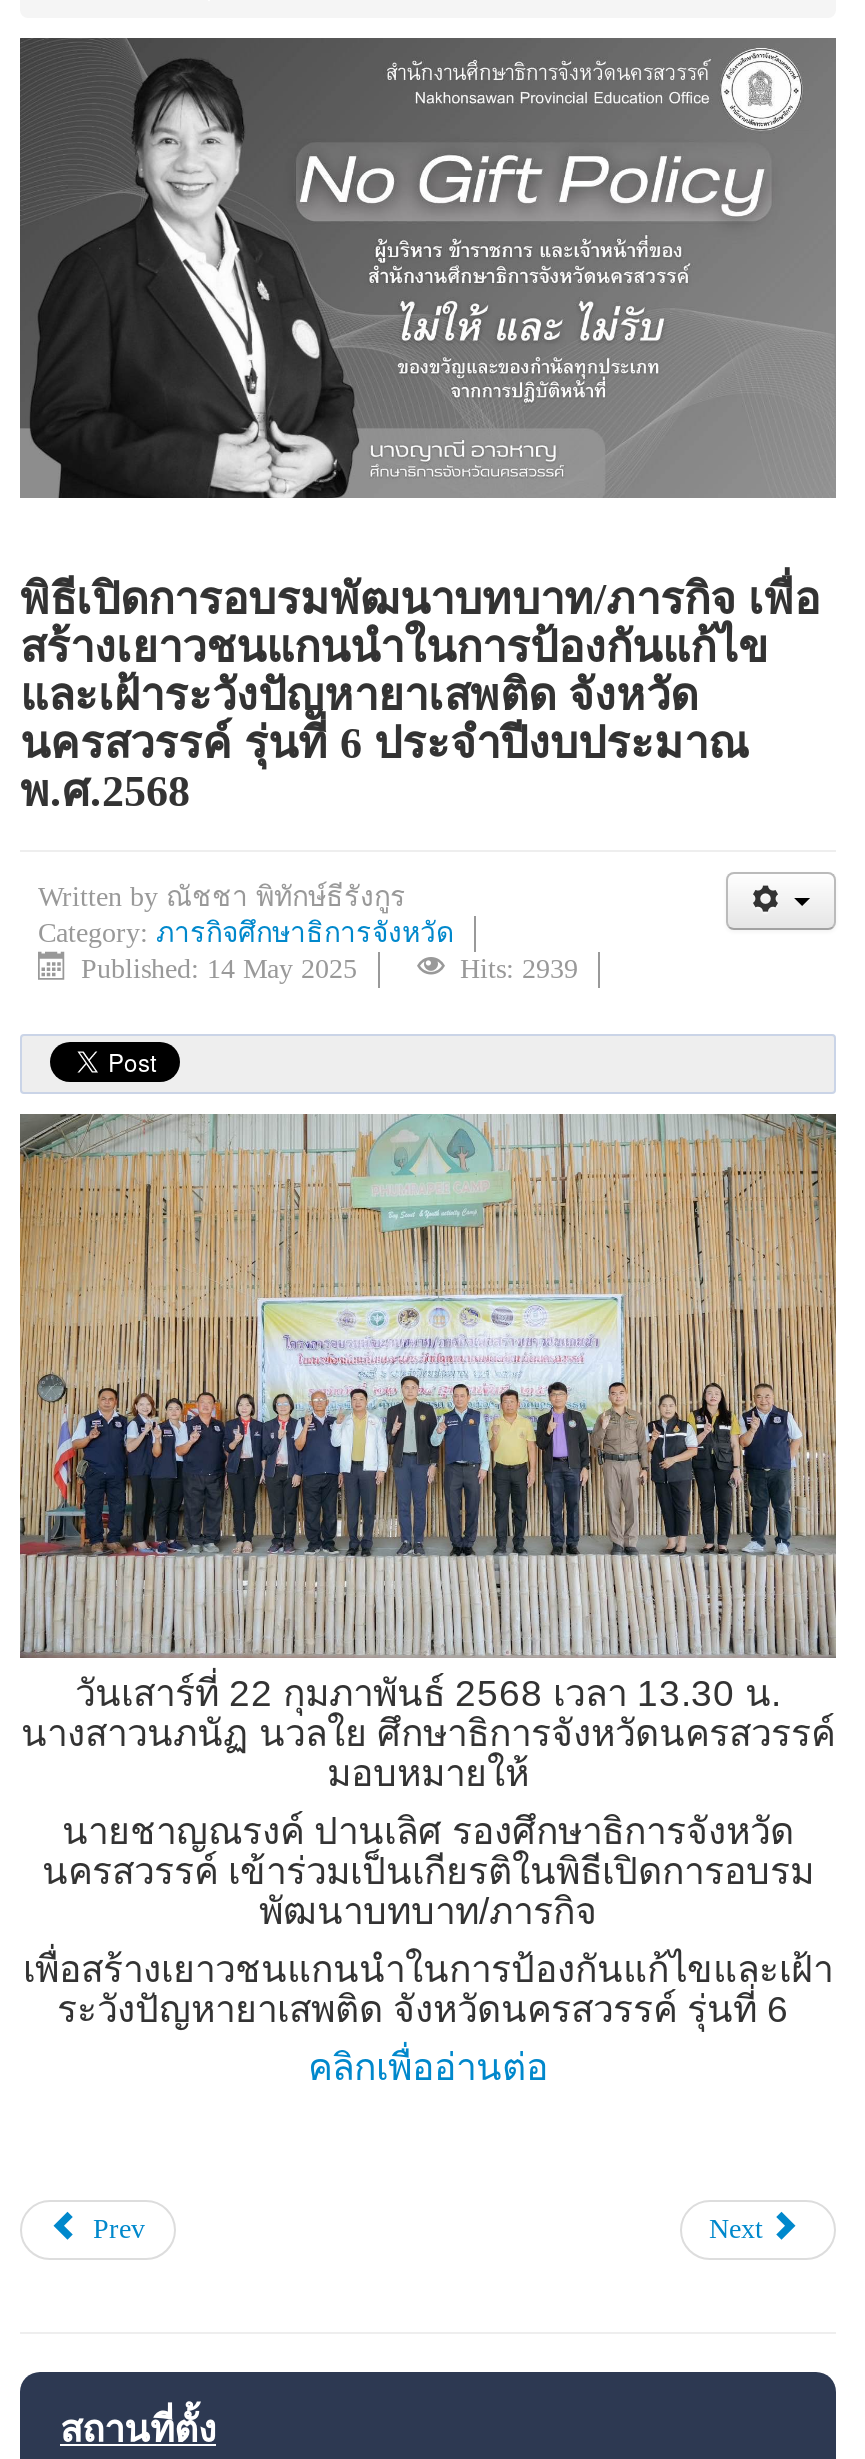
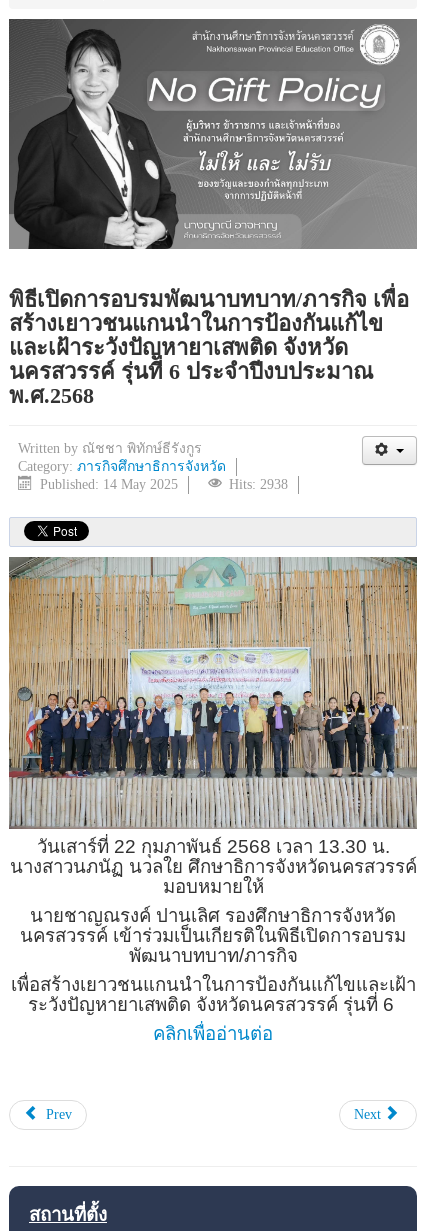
- Hits: 2939
+ Hits: 2938
